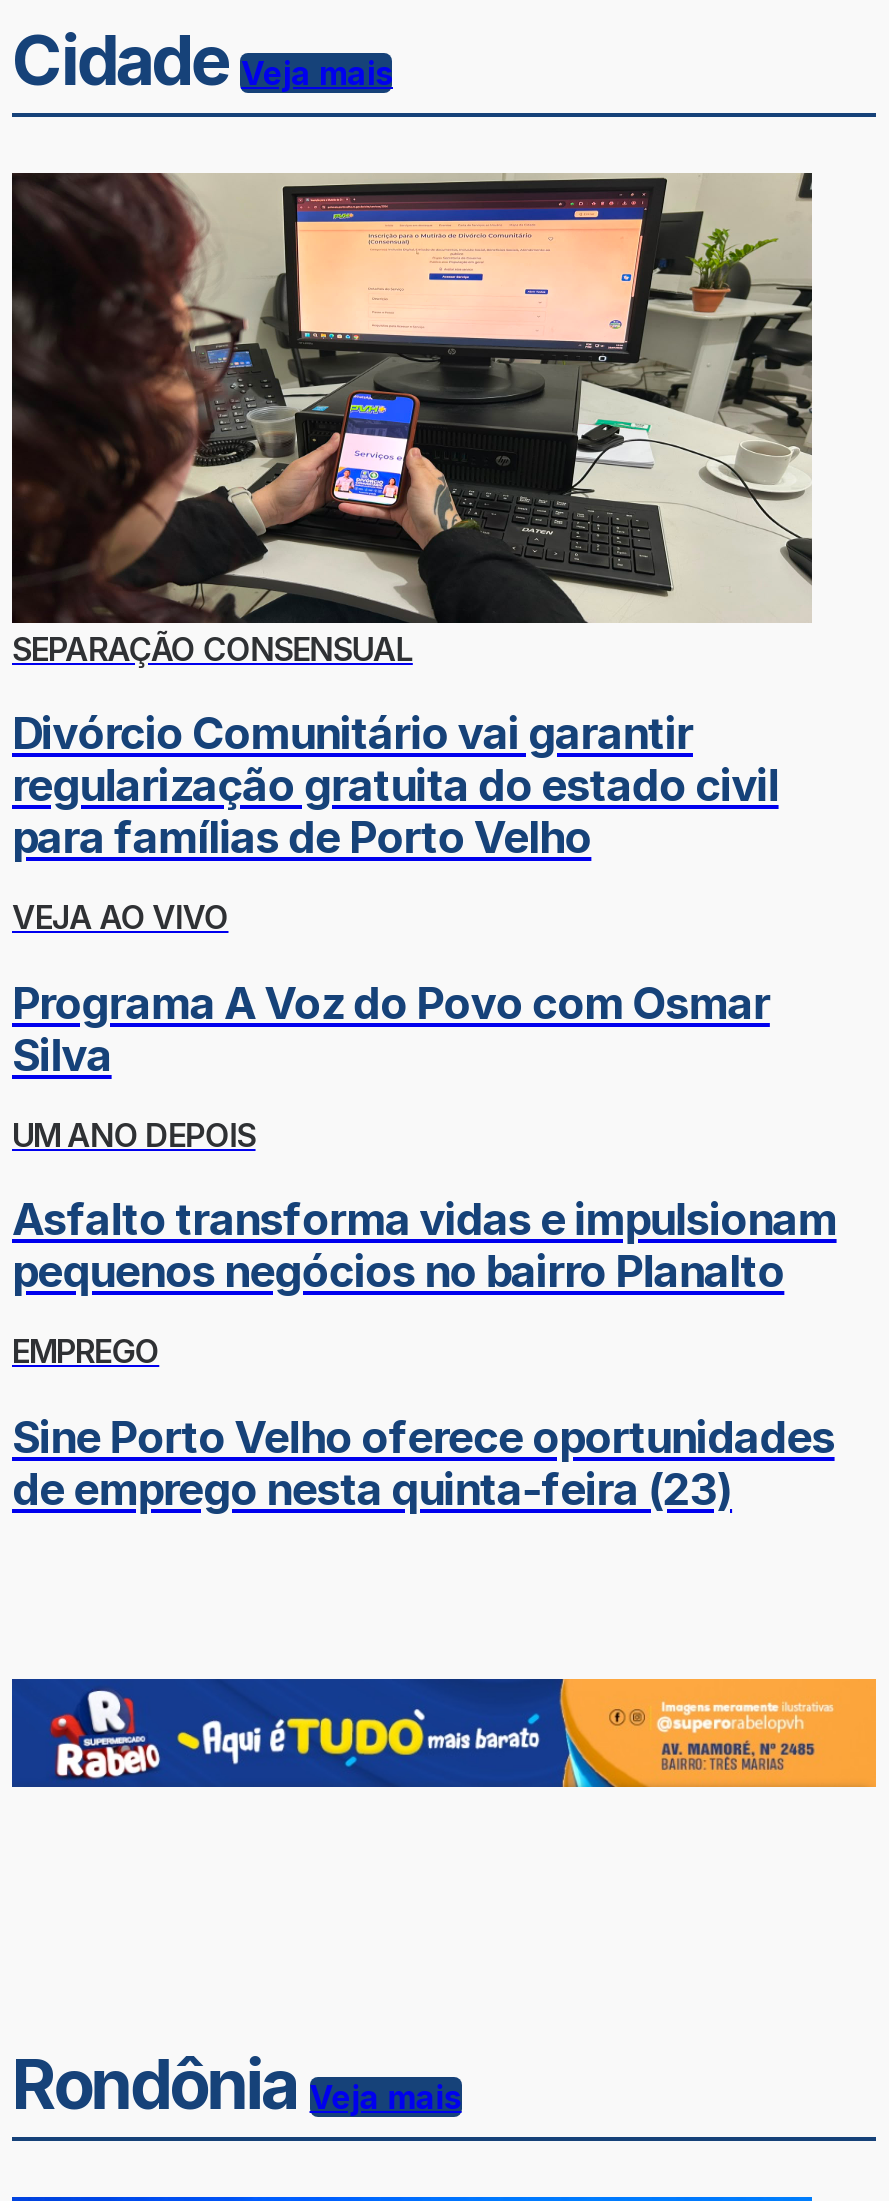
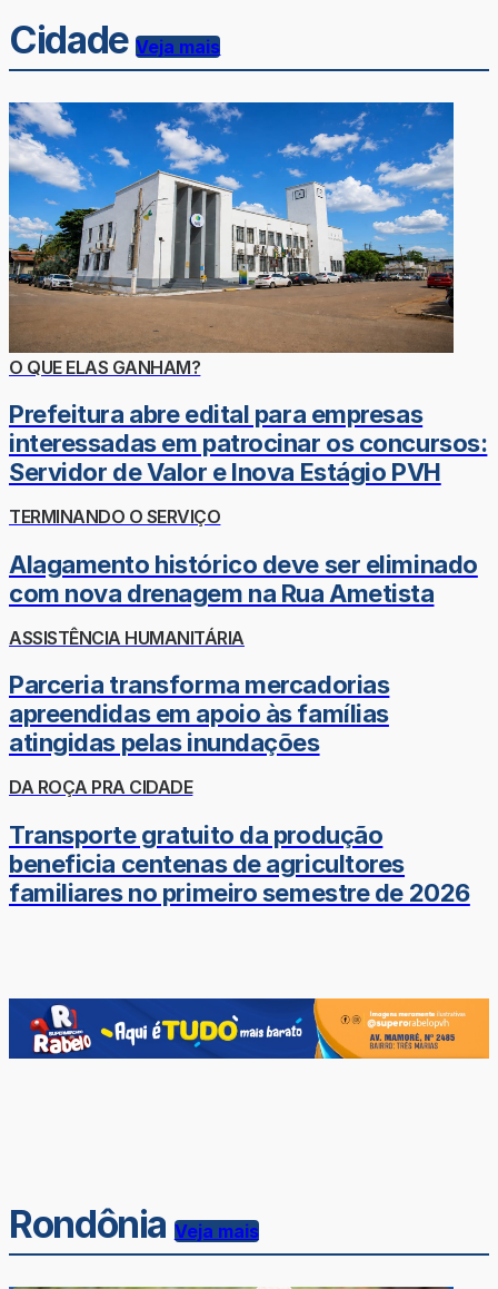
- [image]
- SEPARAÇÃO CONSENSUAL
+ [image]
+ O QUE ELAS GANHAM?

- Divórcio Comunitário vai garantir
- regularização gratuita do estado civil
- para famílias de Porto Velho
+ Prefeitura abre edital para empresas
+ interessadas em patrocinar os concursos:
+ Servidor de Valor e Inova Estágio PVH

- VEJA AO VIVO
+ TERMINANDO O SERVIÇO

- Programa A Voz do Povo com Osmar
- Silva
+ Alagamento histórico deve ser eliminado
+ com nova drenagem na Rua Ametista

- UM ANO DEPOIS
+ ASSISTÊNCIA HUMANITÁRIA

- Asfalto transforma vidas e impulsionam
- pequenos negócios no bairro Planalto
+ Parceria transforma mercadorias
+ apreendidas em apoio às famílias
+ atingidas pelas inundações

- EMPREGO
+ DA ROÇA PRA CIDADE

- Sine Porto Velho oferece oportunidades
- de emprego nesta quinta-feira (23)
+ Transporte gratuito da produção
+ beneficia centenas de agricultores
+ familiares no primeiro semestre de 2026
